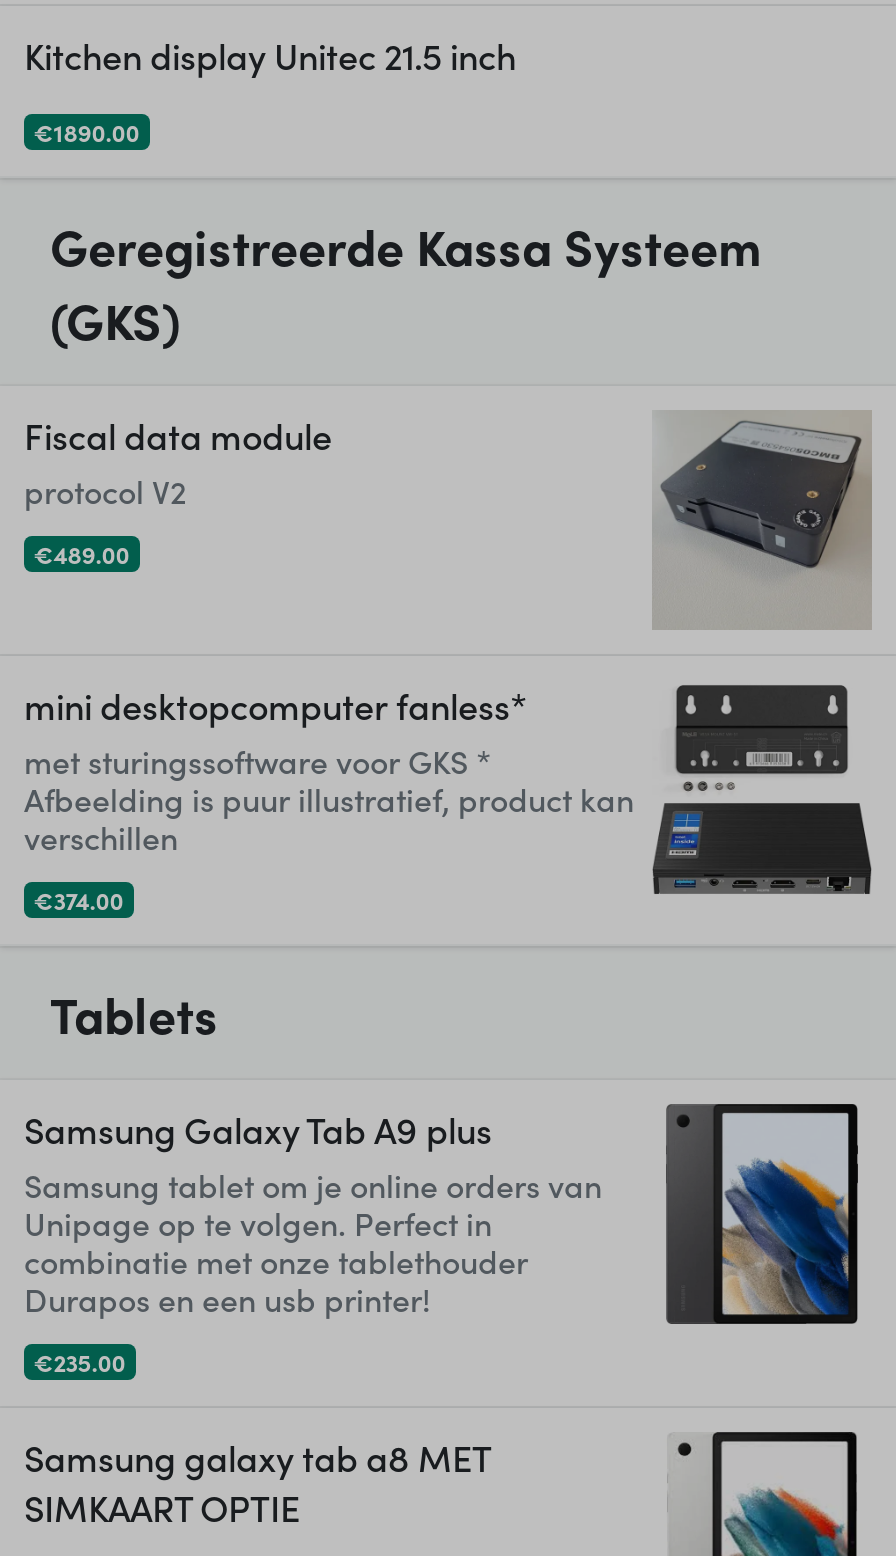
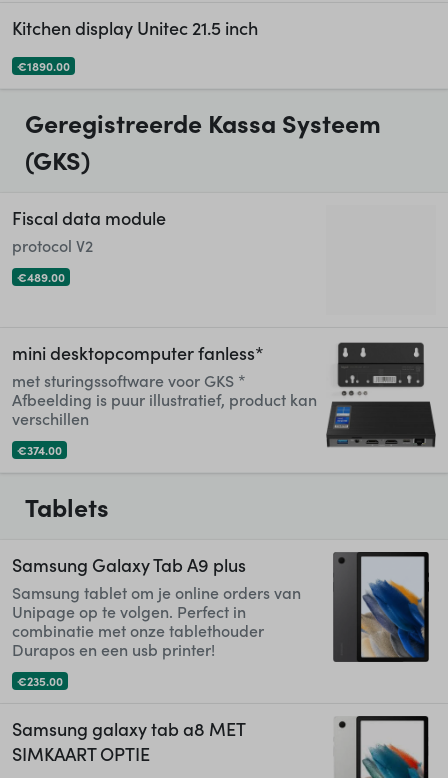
- [image]
